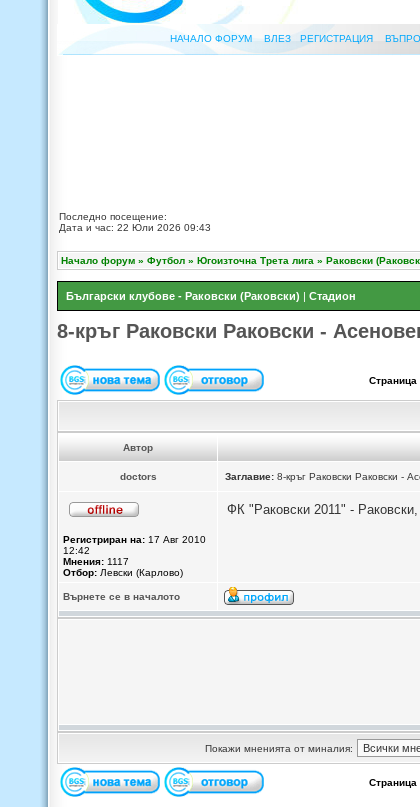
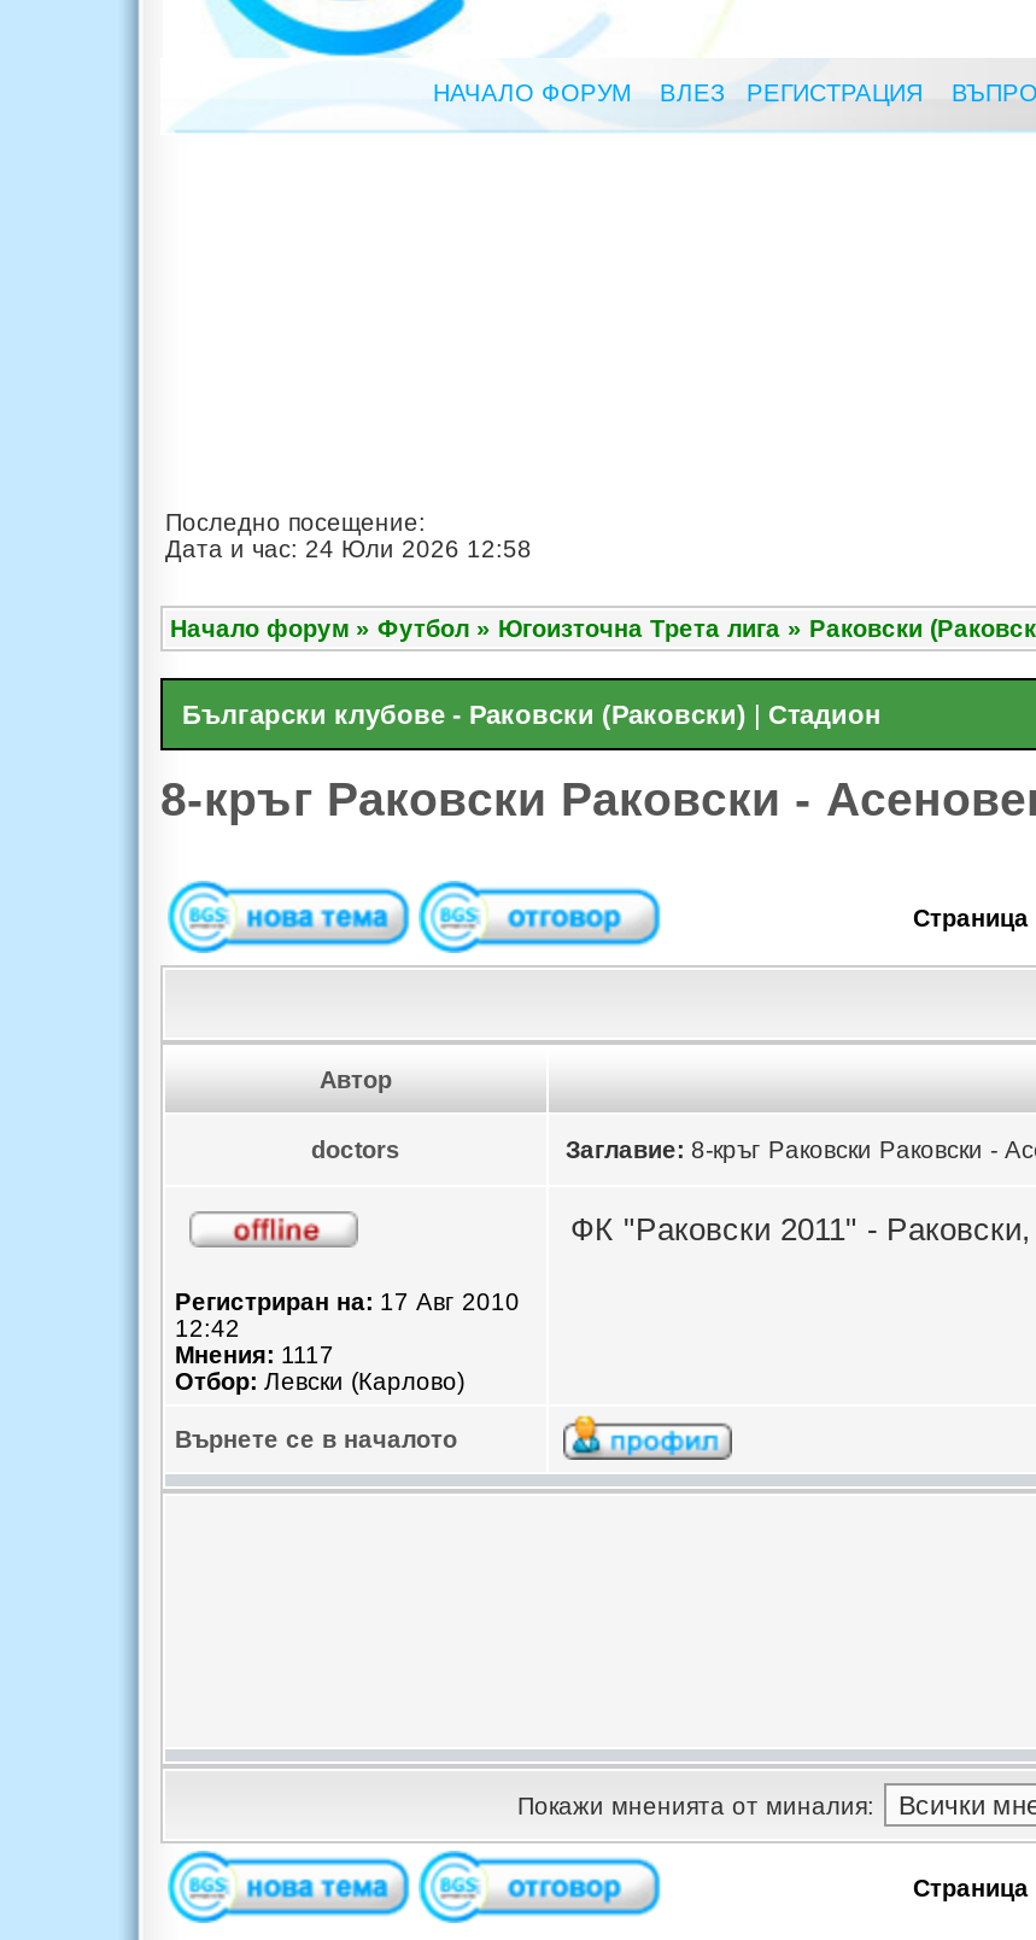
- Дата и час: 22 Юли 2026 09:43
+ Дата и час: 24 Юли 2026 12:58
